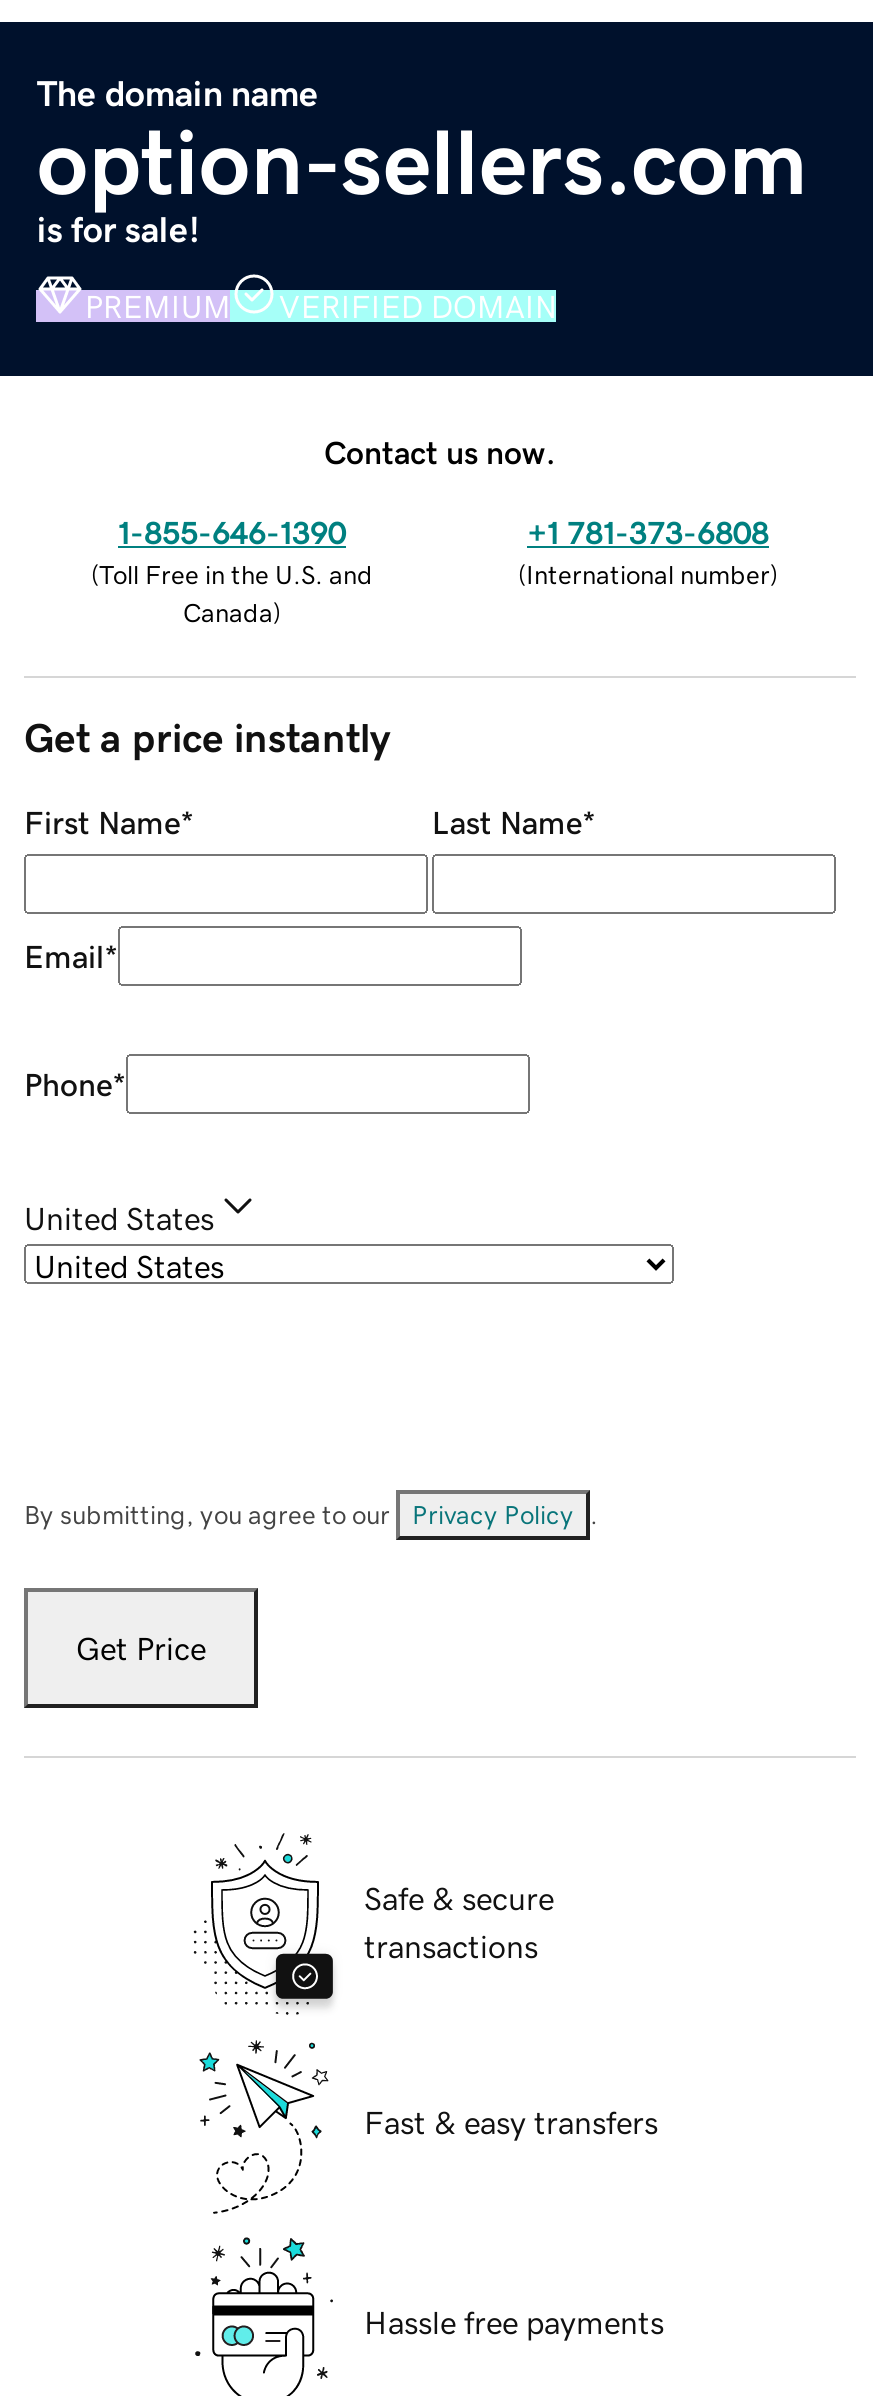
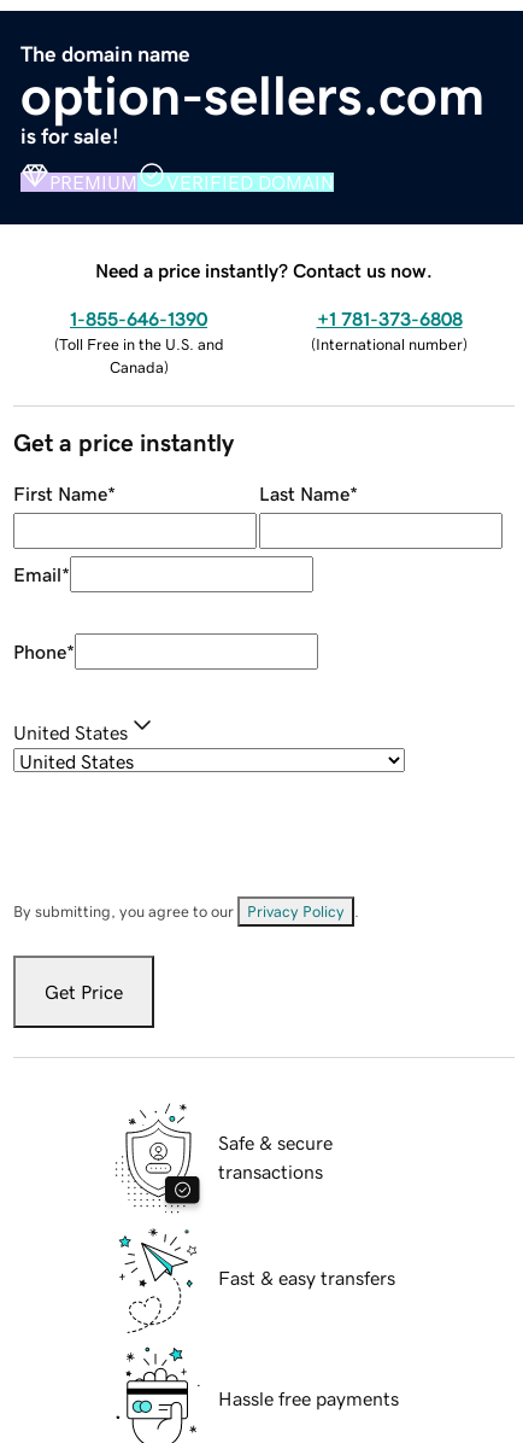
- Contact us now.
+ Need a price instantly? Contact us now.
